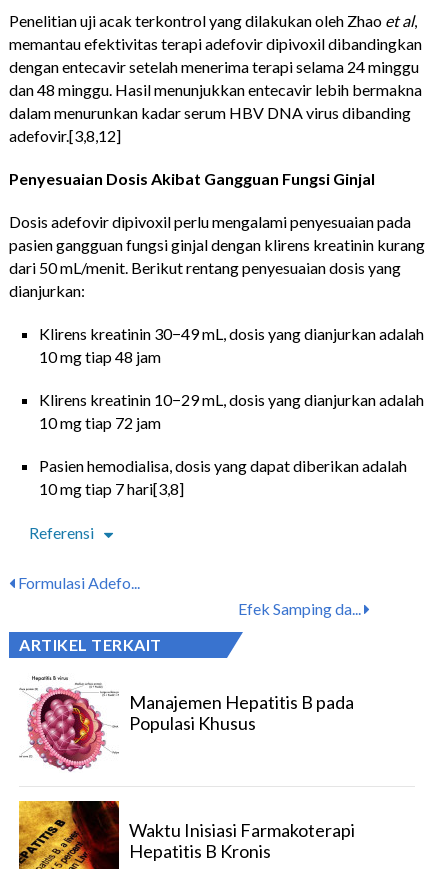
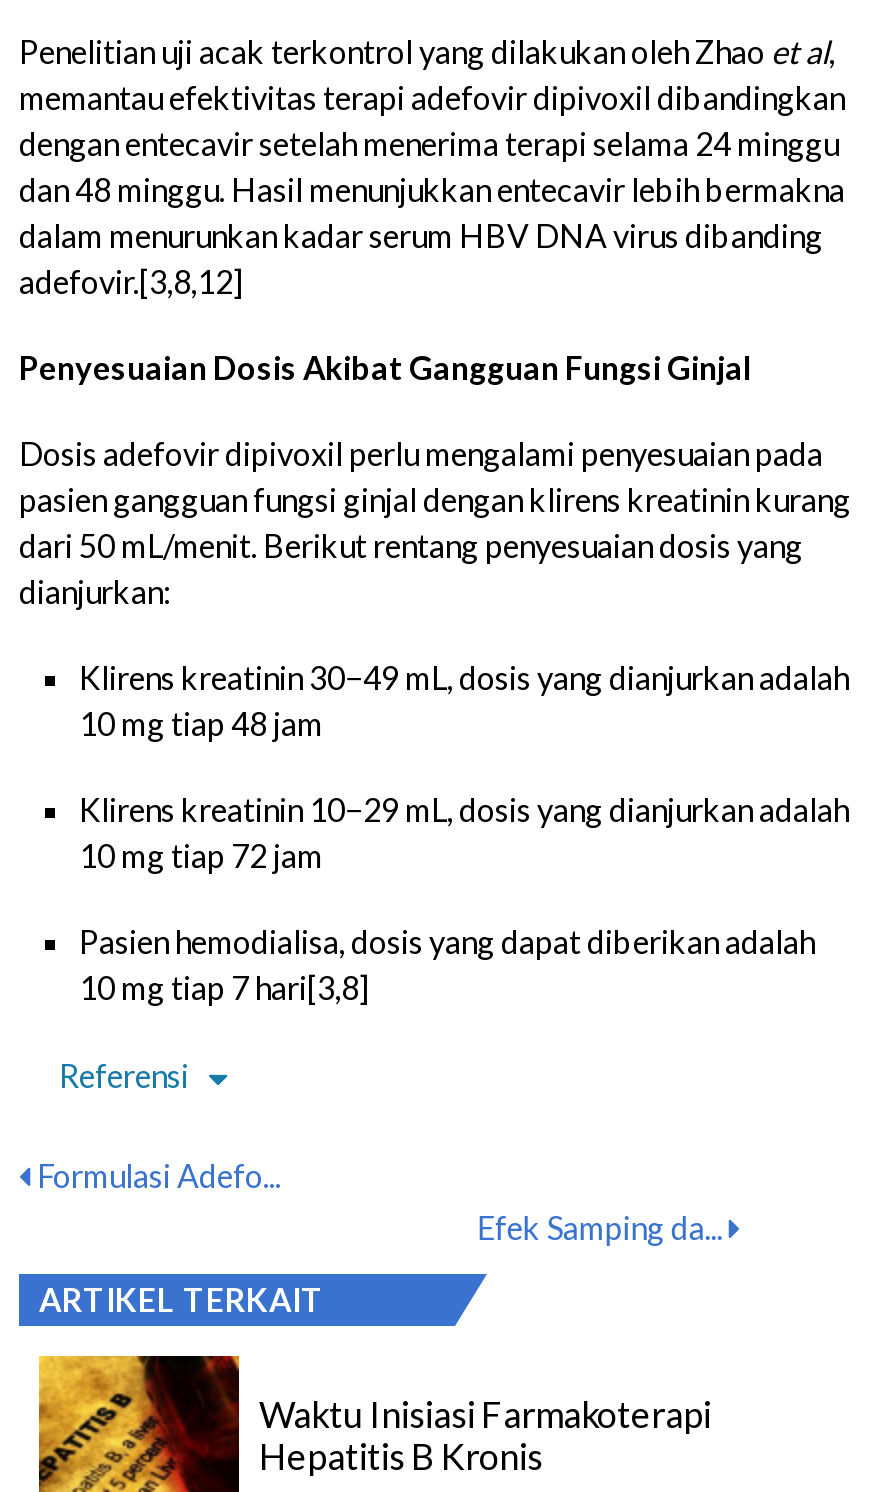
- [image]
- Manajemen Hepatitis B pada
- Populasi Khusus
